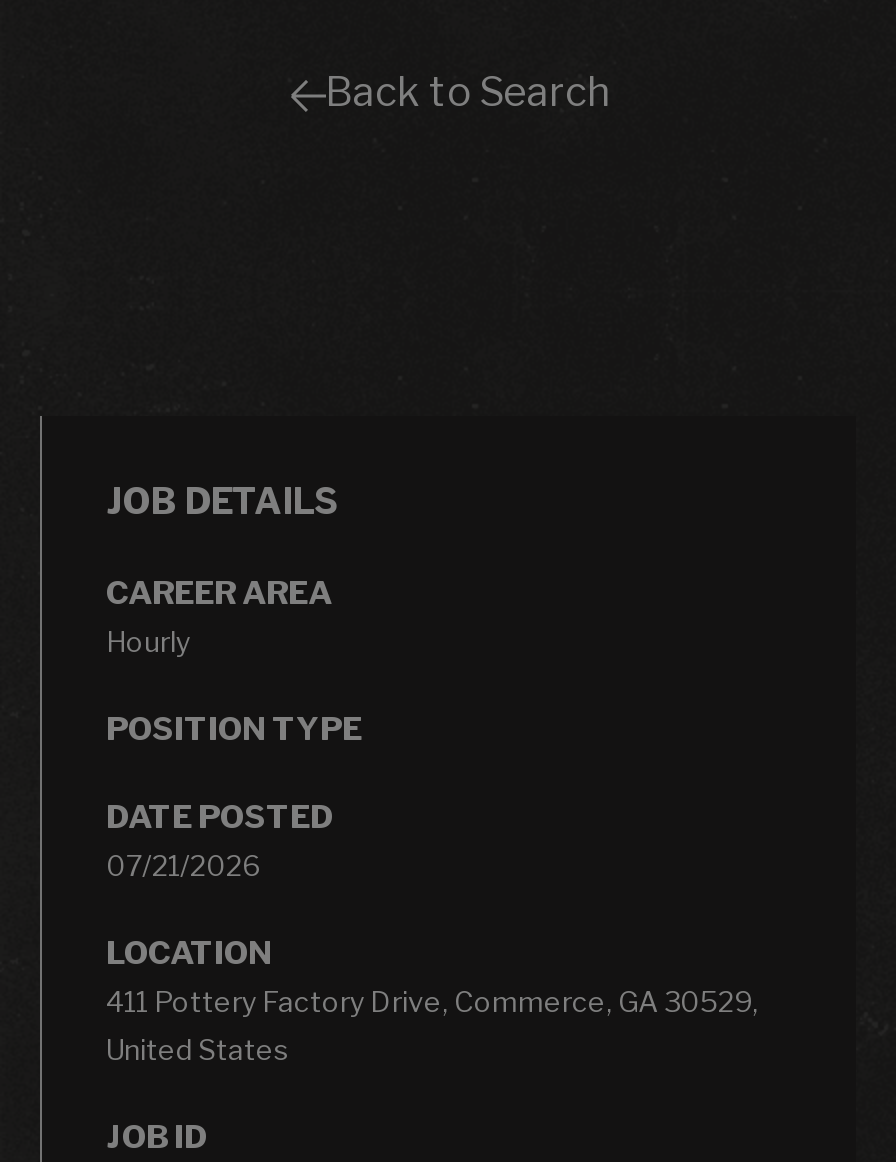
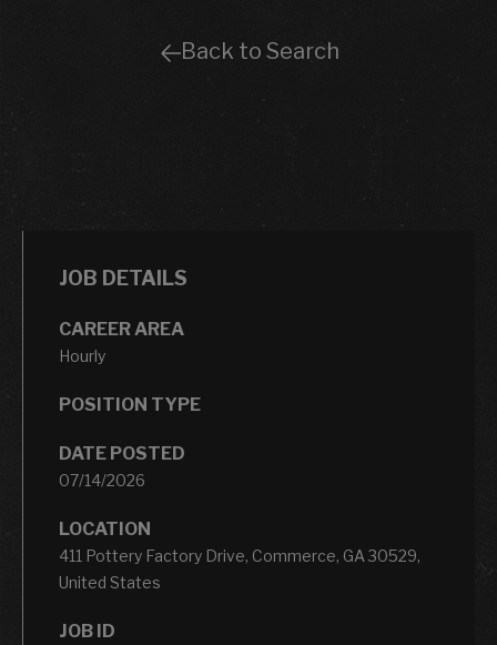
- 07/21/2026
+ 07/14/2026
